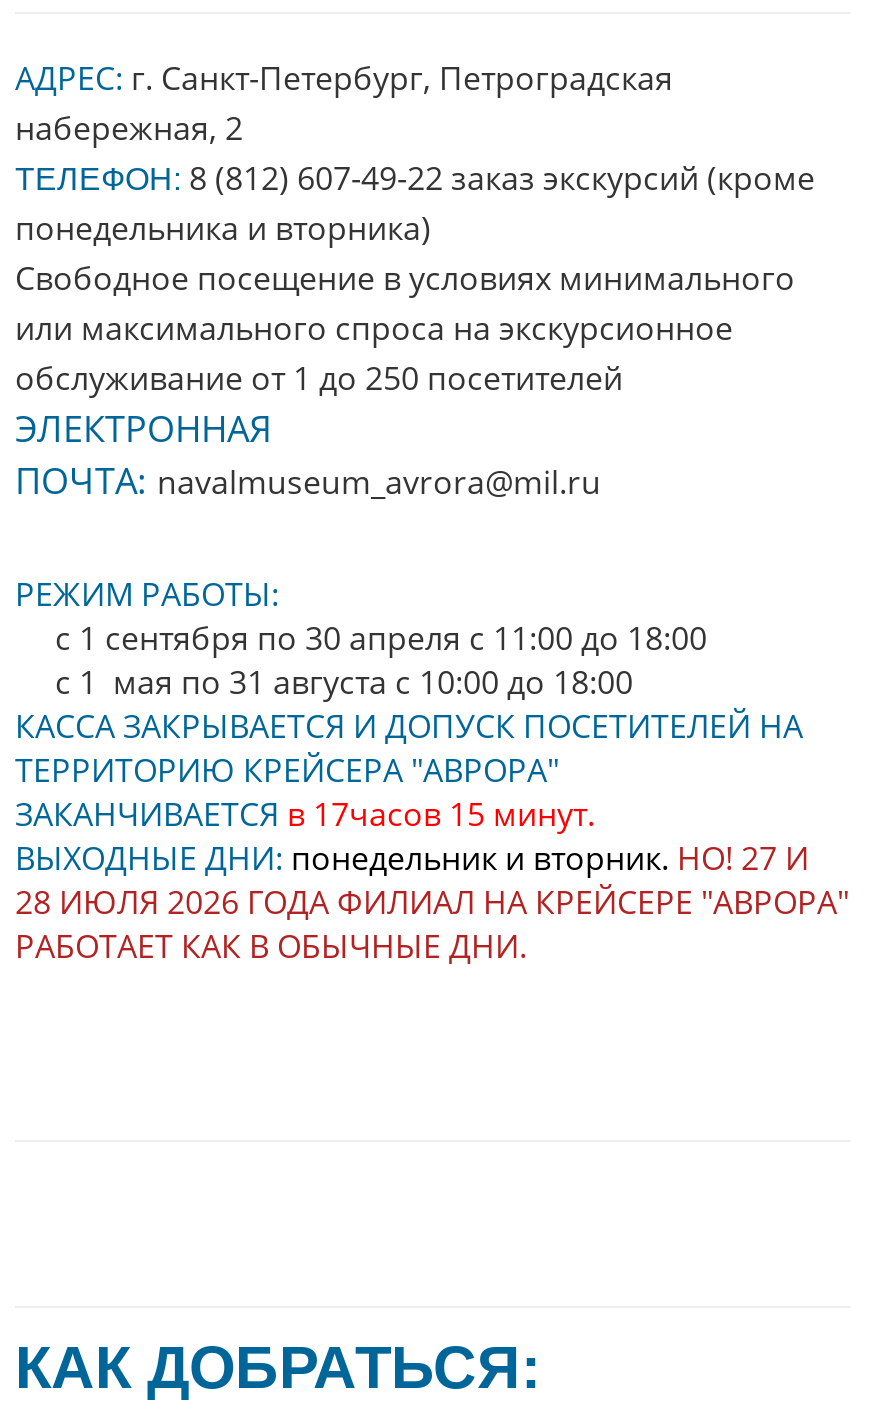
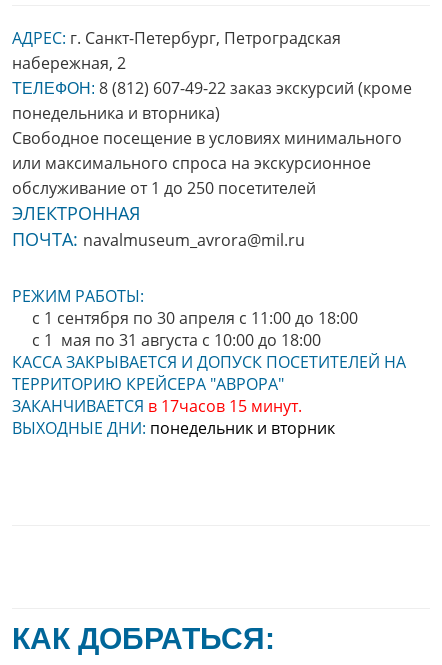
- ВЫХОДНЫЕ ДНИ: понедельник и вторник. НО! 27 И
- 28 ИЮЛЯ 2026 ГОДА ФИЛИАЛ НА КРЕЙСЕРЕ "АВРОРА"
- РАБОТАЕТ КАК В ОБЫЧНЫЕ ДНИ.
+ ВЫХОДНЫЕ ДНИ: понедельник и вторник
